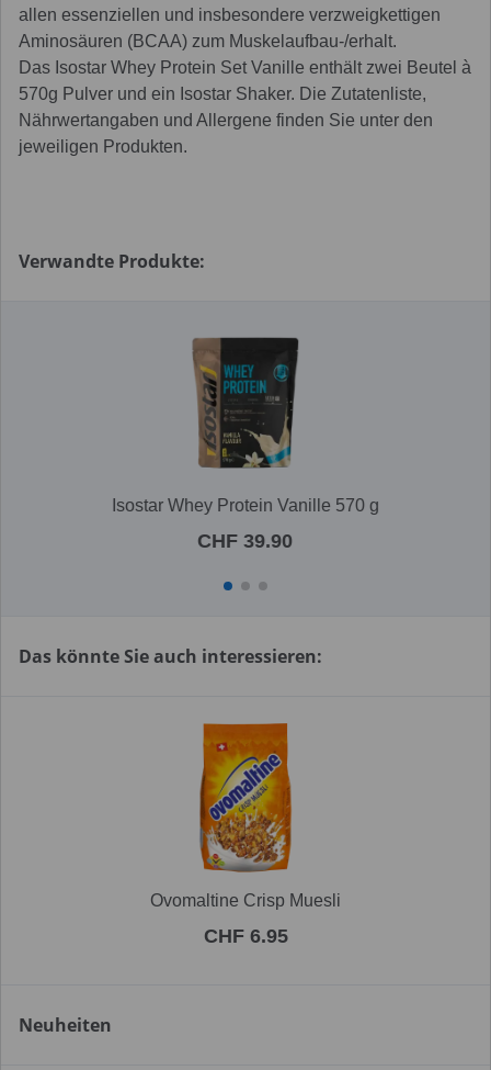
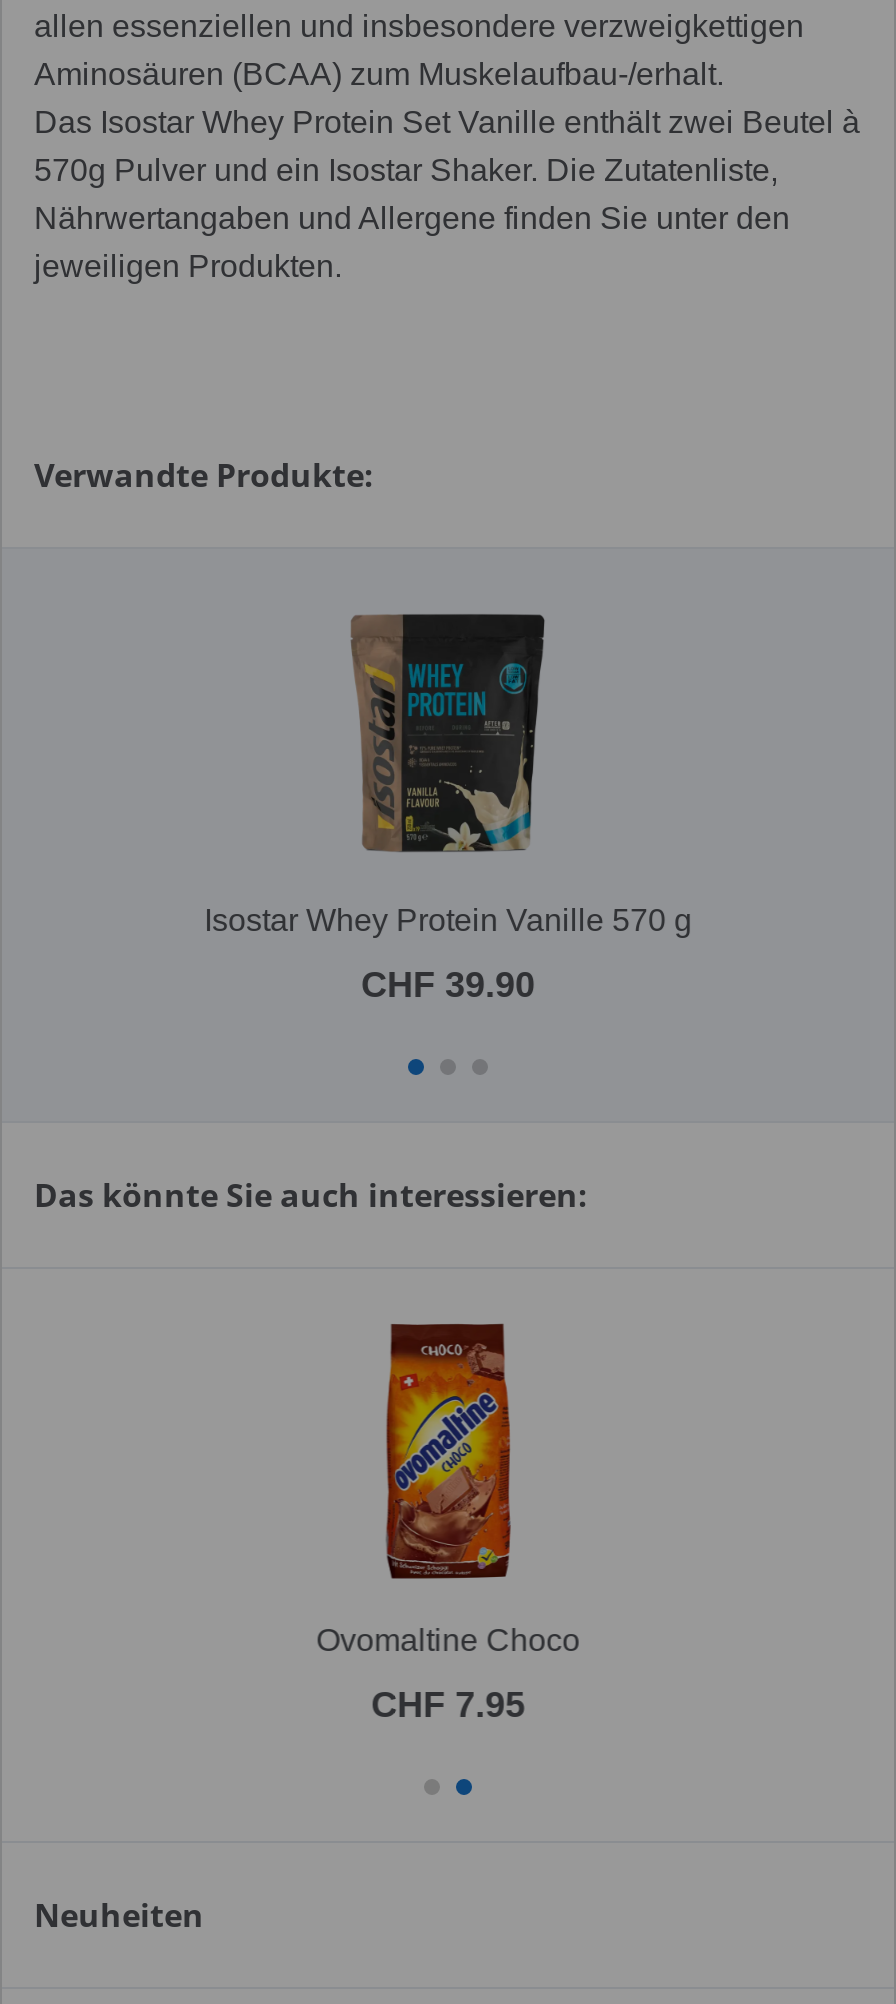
- [image]
- Ovomaltine Crisp Muesli
+ [image]
+ Ovomaltine Choco

- CHF 6.95
+ CHF 7.95
